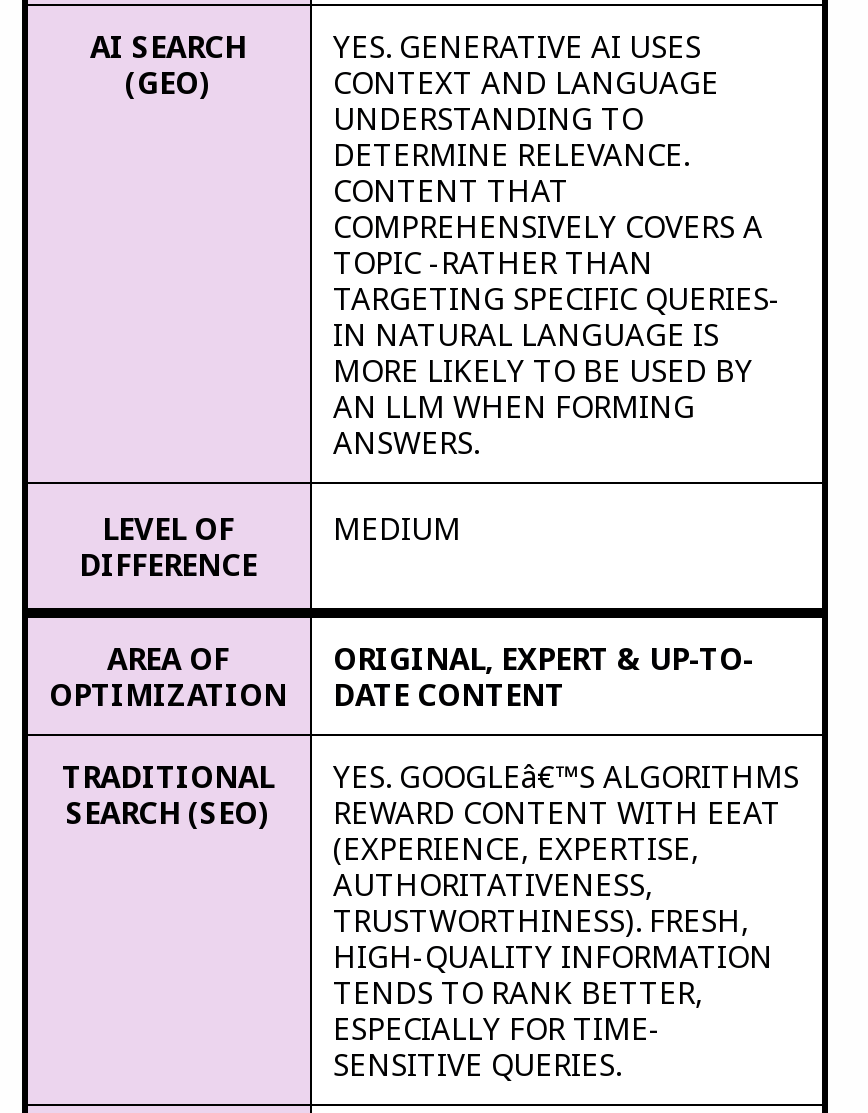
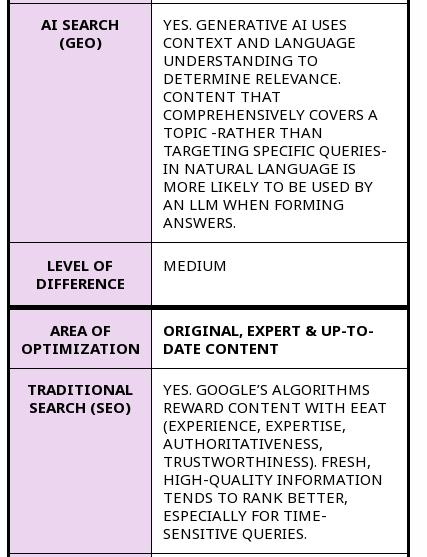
- YES. GOOGLEâ€™S ALGORITHMS
+ YES. GOOGLE’S ALGORITHMS
